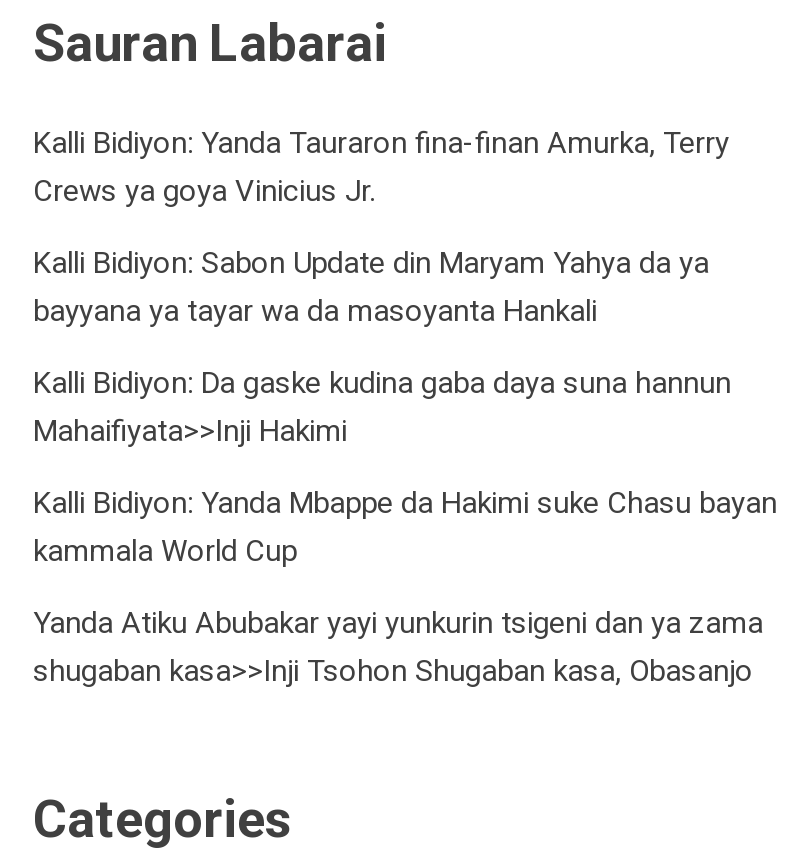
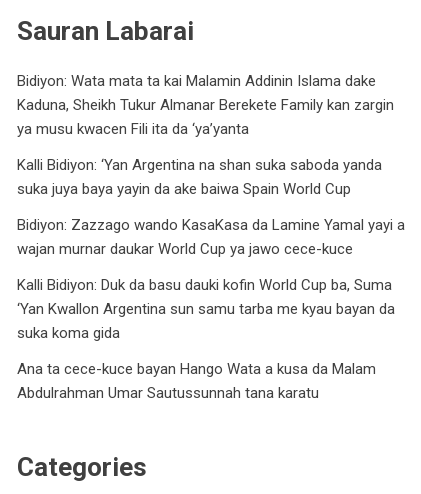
- Kalli Bidiyon: Yanda Tauraron fina-finan Amurka, Terry
- Crews ya goya Vinicius Jr.
+ Bidiyon: Wata mata ta kai Malamin Addinin Islama dake
+ Kaduna, Sheikh Tukur Almanar Berekete Family kan zargin
+ ya musu kwacen Fili ita da ‘ya’yanta

- Kalli Bidiyon: Sabon Update din Maryam Yahya da ya
- bayyana ya tayar wa da masoyanta Hankali
+ Kalli Bidiyon: ‘Yan Argentina na shan suka saboda yanda
+ suka juya baya yayin da ake baiwa Spain World Cup

- Kalli Bidiyon: Da gaske kudina gaba daya suna hannun
- Mahaifiyata>>Inji Hakimi
+ Bidiyon: Zazzago wando KasaKasa da Lamine Yamal yayi a
+ wajan murnar daukar World Cup ya jawo cece-kuce

- Kalli Bidiyon: Yanda Mbappe da Hakimi suke Chasu bayan
- kammala World Cup
+ Kalli Bidiyon: Duk da basu dauki kofin World Cup ba, Suma
+ ‘Yan Kwallon Argentina sun samu tarba me kyau bayan da
+ suka koma gida

- Yanda Atiku Abubakar yayi yunkurin tsigeni dan ya zama
- shugaban kasa>>Inji Tsohon Shugaban kasa, Obasanjo
+ Ana ta cece-kuce bayan Hango Wata a kusa da Malam
+ Abdulrahman Umar Sautussunnah tana karatu
